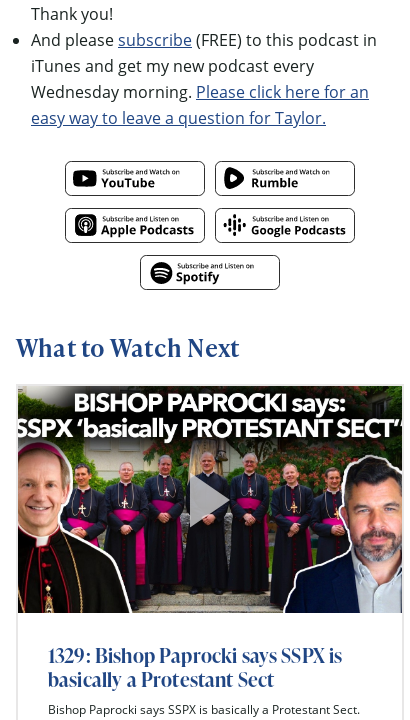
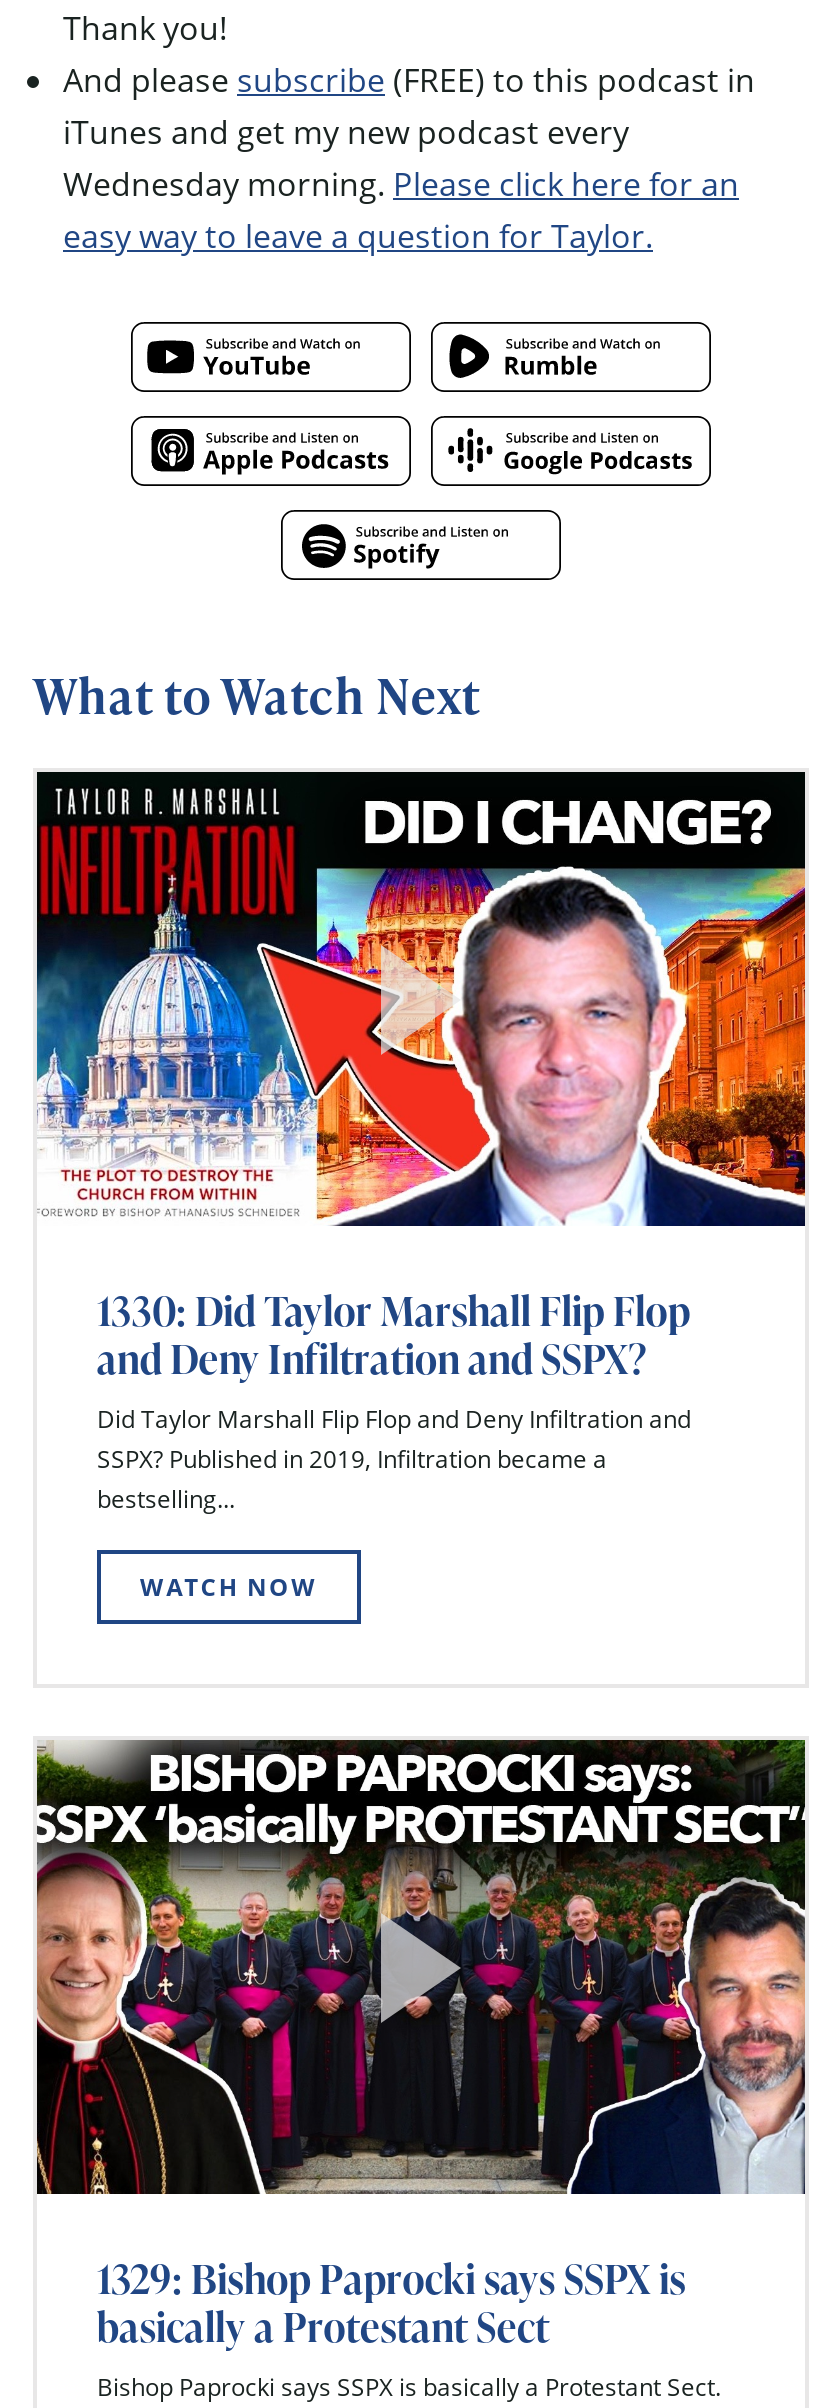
+ [image]
+ 1330: Did Taylor Marshall Flip Flop
+ and Deny Infiltration and SSPX?
+ Did Taylor Marshall Flip Flop and Deny Infiltration and
+ SSPX? Published in 2019, Infiltration became a
+ bestselling...
+ WATCH NOW
